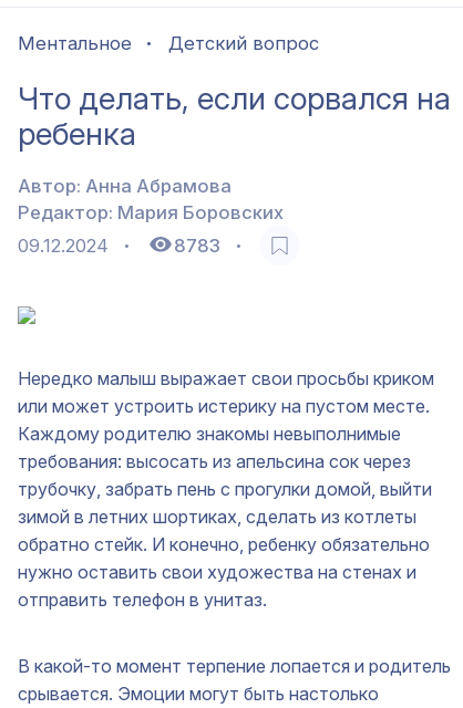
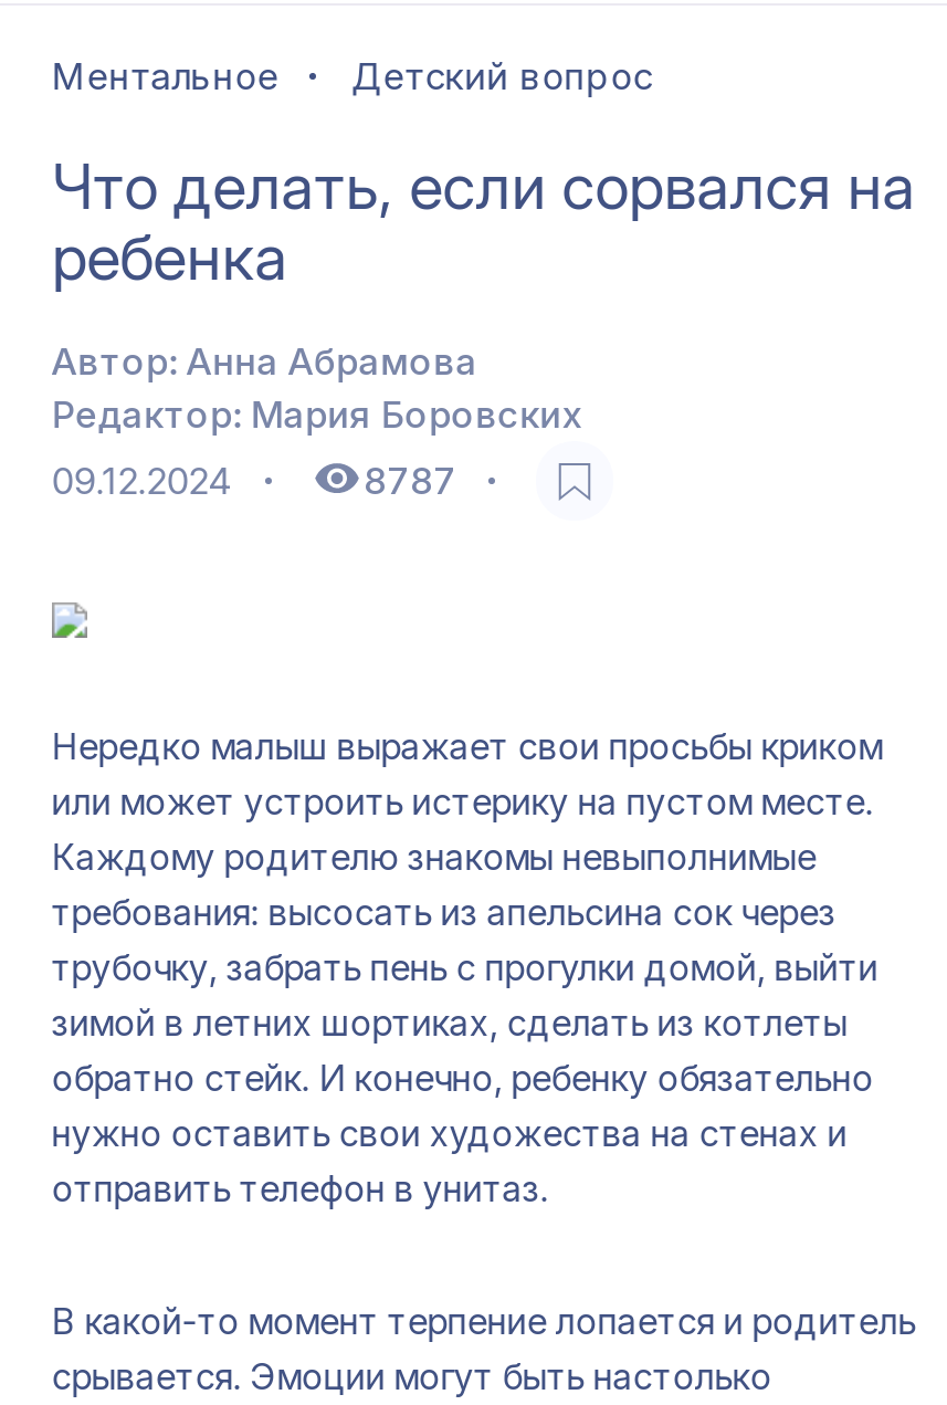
- 8783
+ 8787
